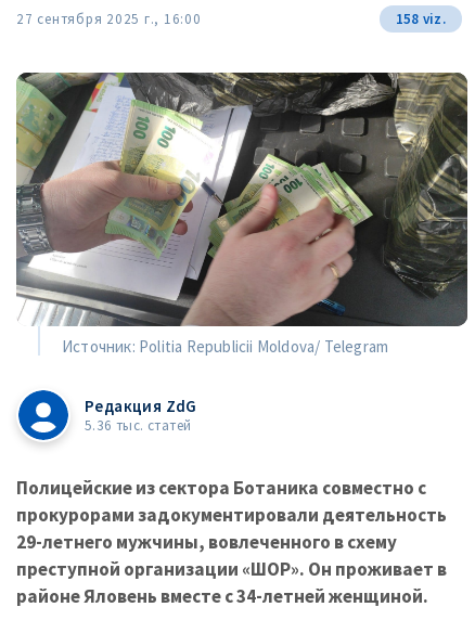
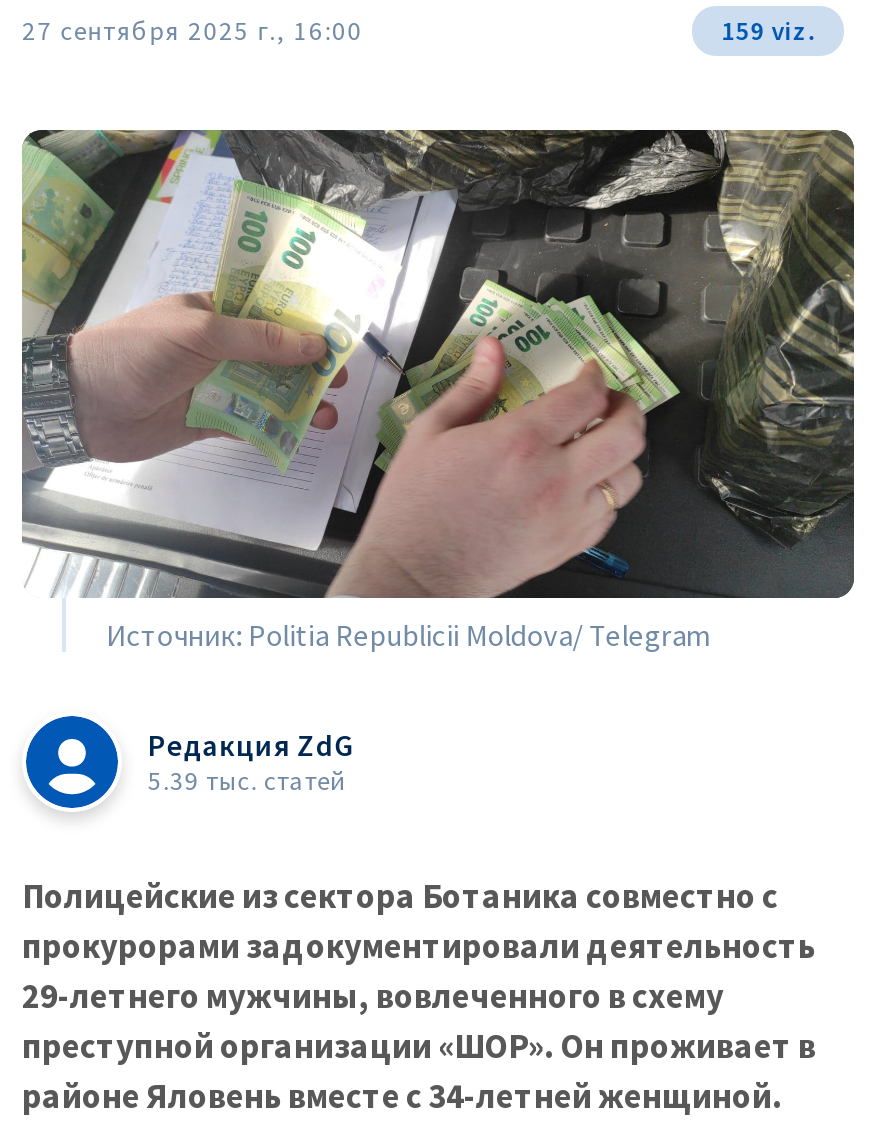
- 158 viz.
+ 159 viz.

- 5.36 тыс. статей
+ 5.39 тыс. статей
